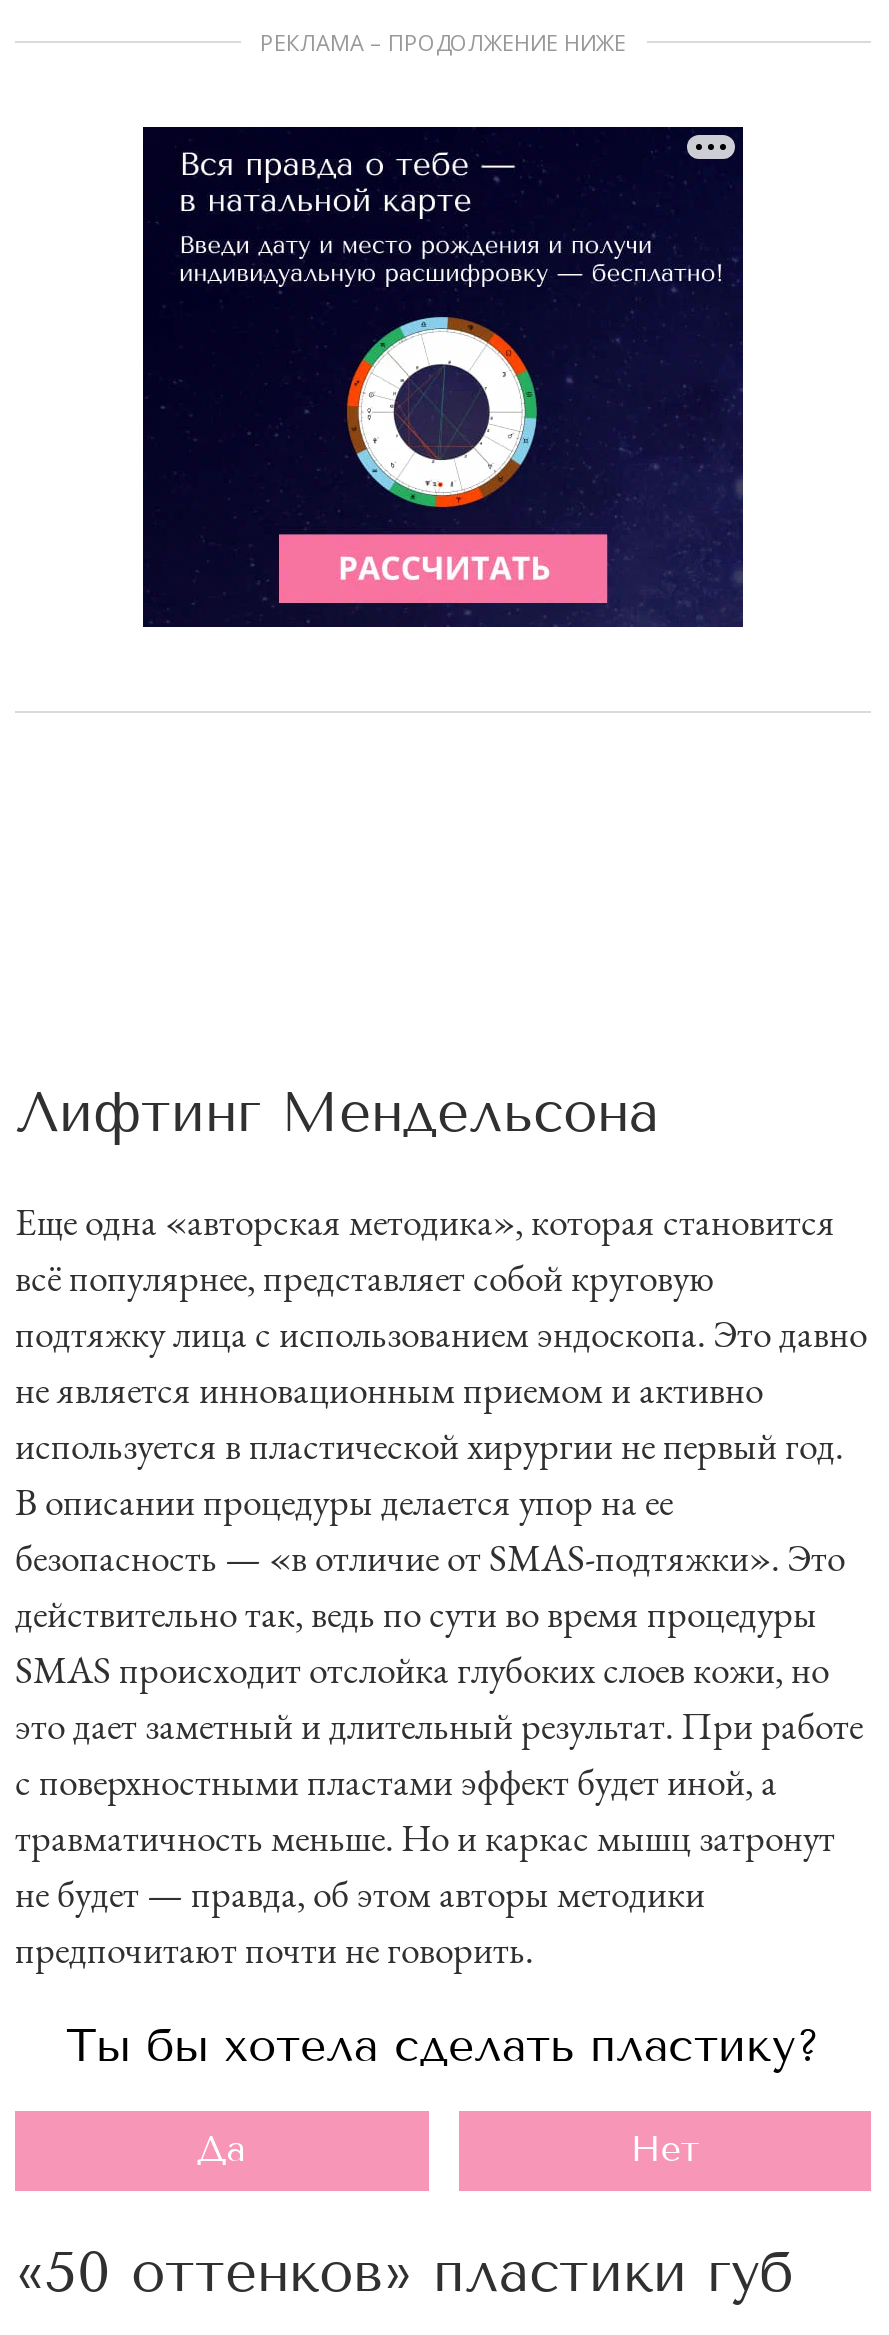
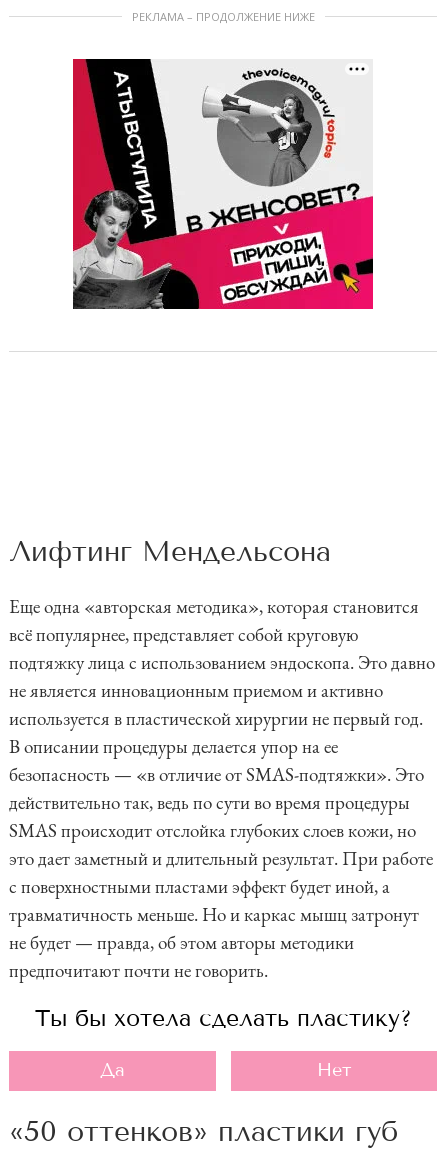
- [image]
+ [image]
